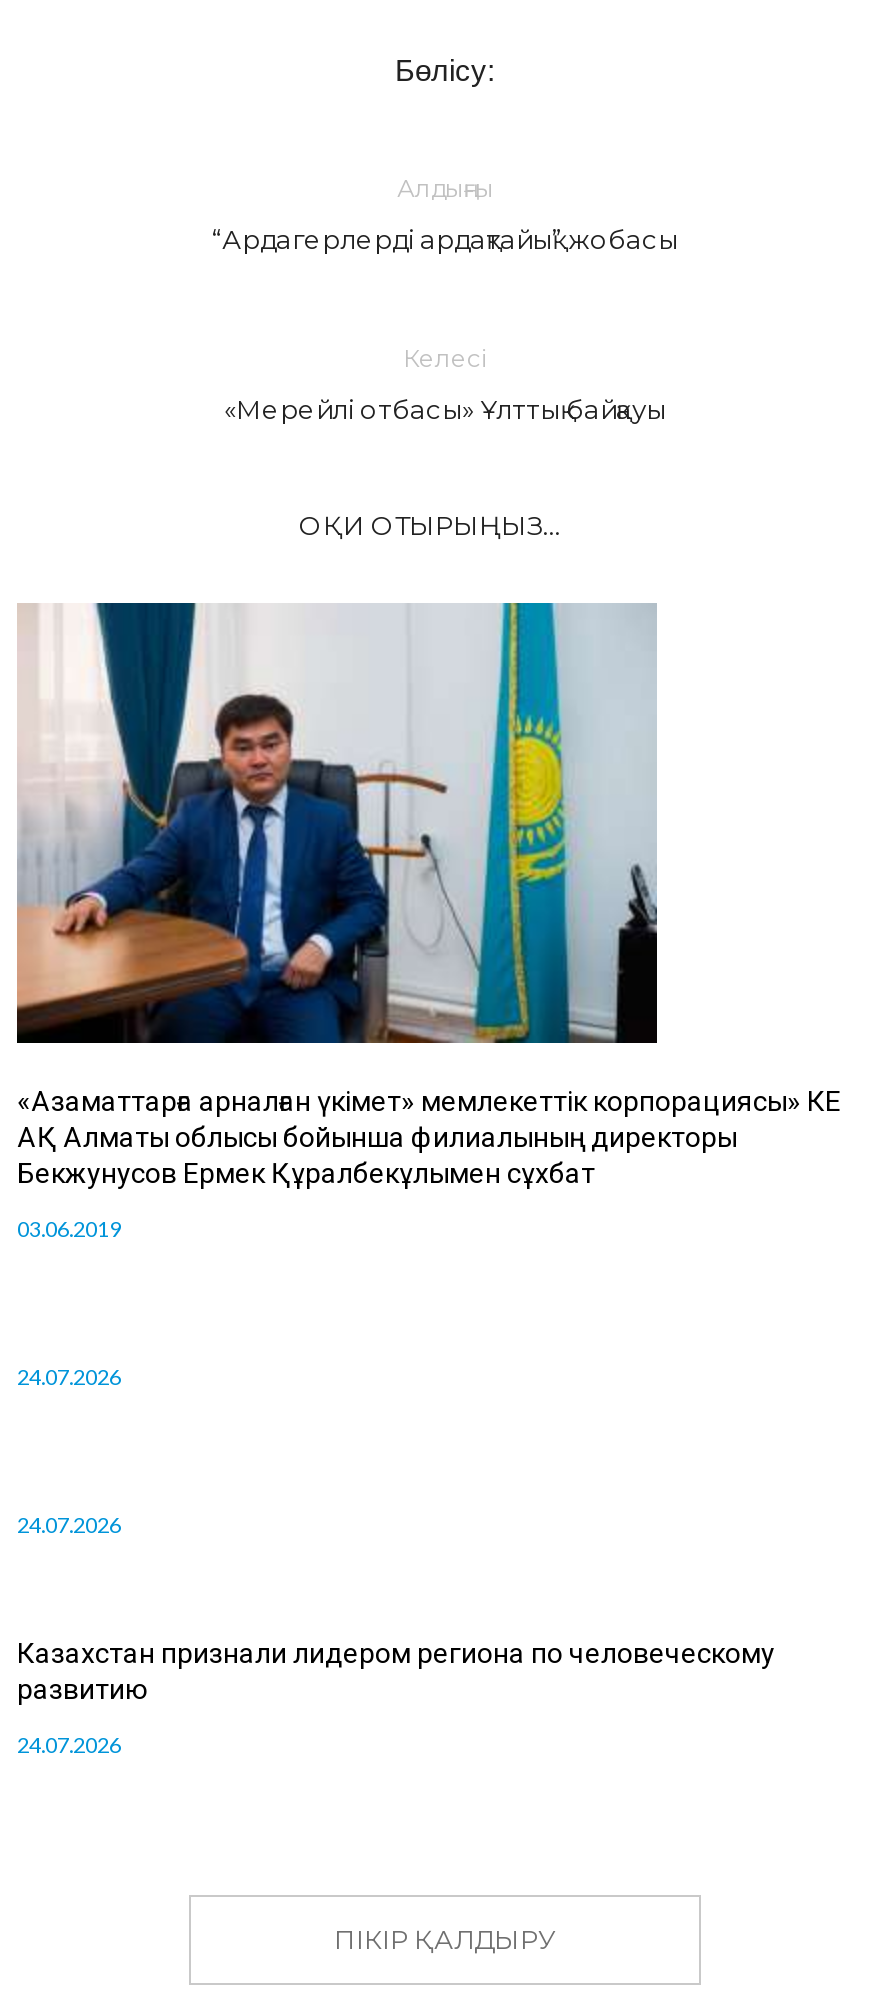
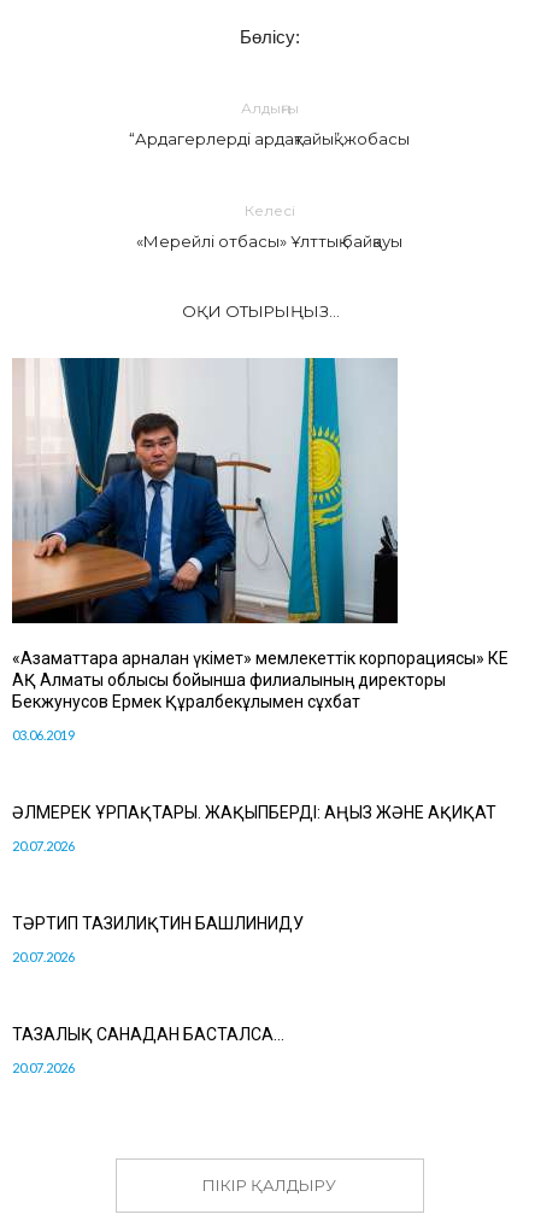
- 24.07.2026
+ ӘЛМЕРЕК ҰРПАҚТАРЫ. ЖАҚЫПБЕРДІ: АҢЫЗ ЖӘНЕ АҚИҚАТ
+ 20.07.2026

- 24.07.2026
+ ТӘРТИП ТАЗИЛИҚТИН БАШЛИНИДУ
+ 20.07.2026

- Казахстан признали лидером региона по человеческому
- развитию
- 24.07.2026
+ ТАЗАЛЫҚ САНАДАН БАСТАЛСА…
+ 20.07.2026
